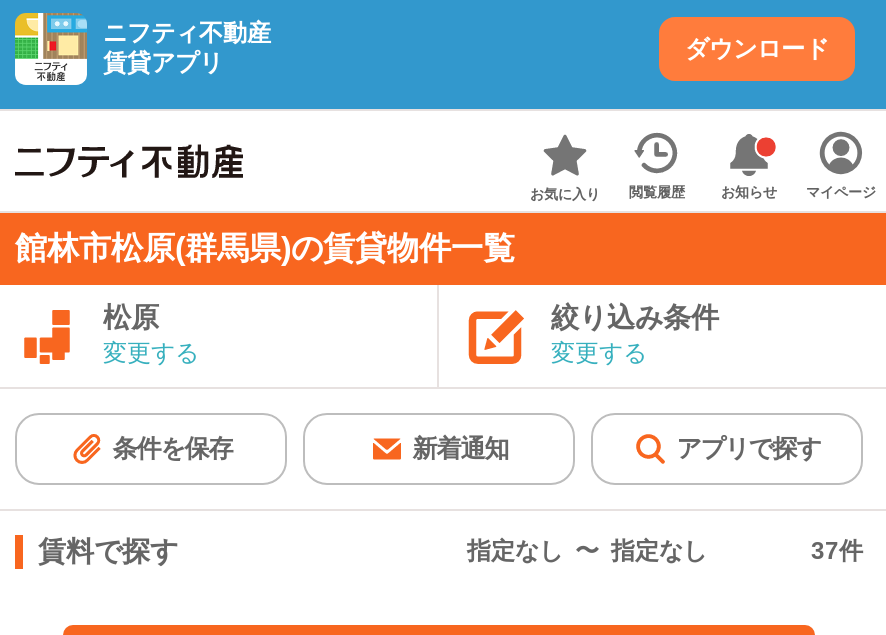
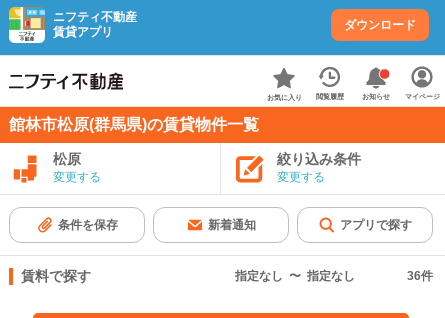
- 37件
+ 36件
